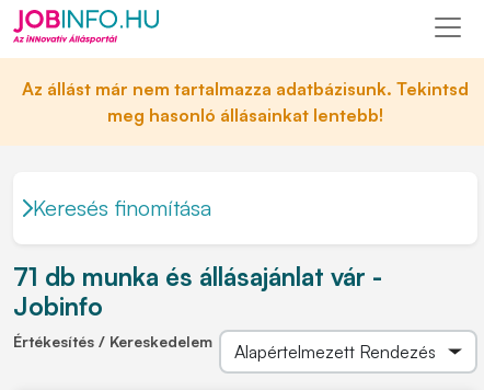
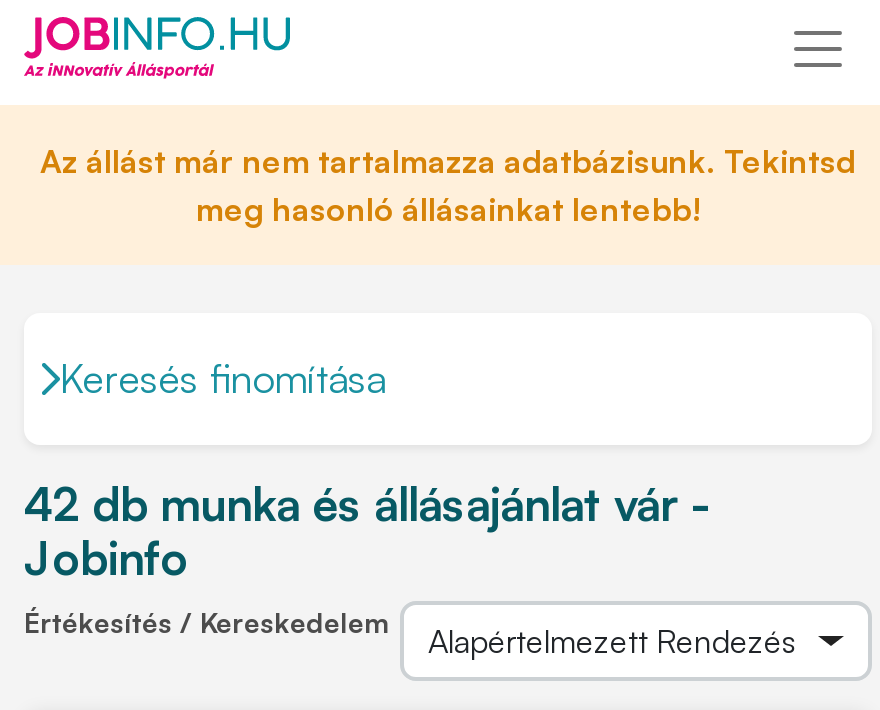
- 71 db munka és állásajánlat vár -
+ 42 db munka és állásajánlat vár -
